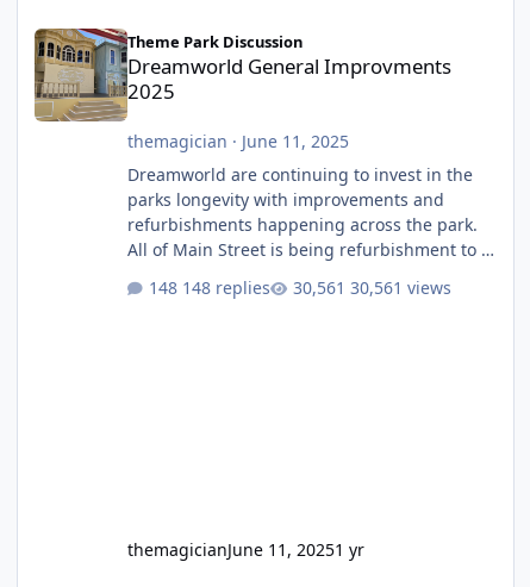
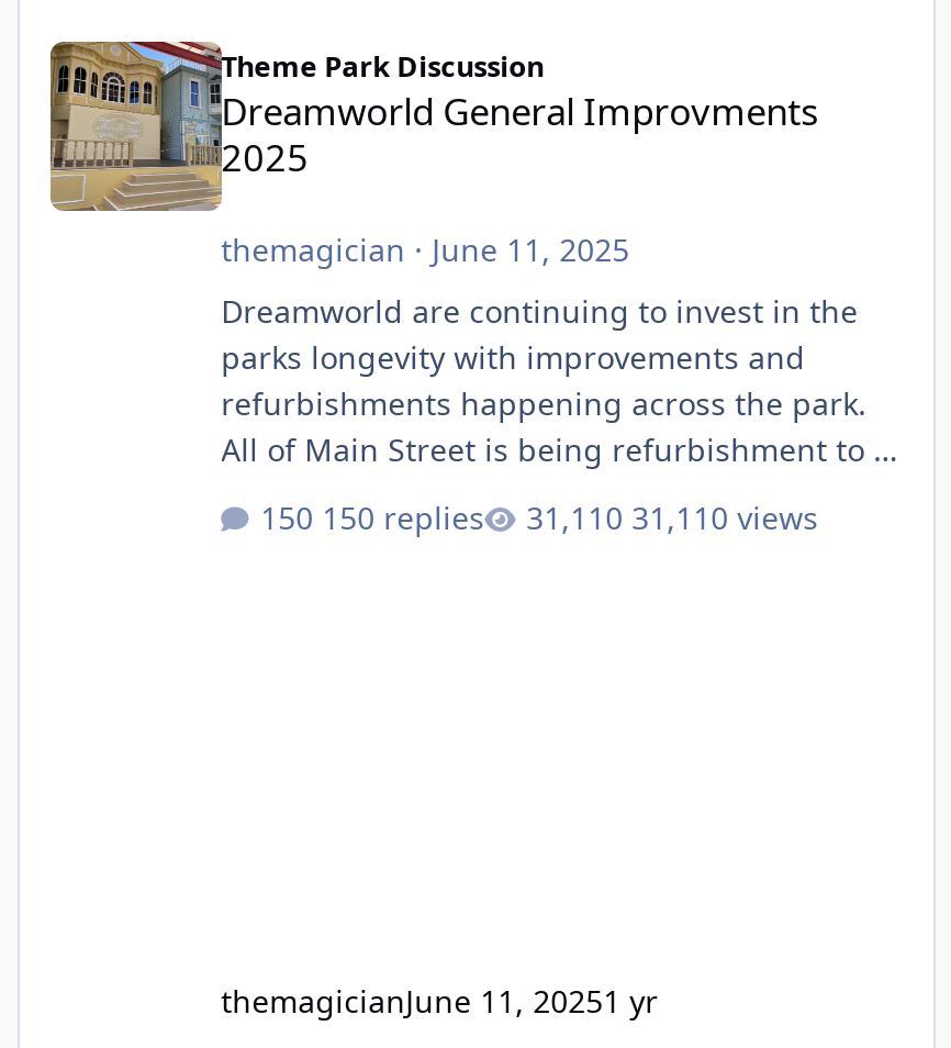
- 148 replies
+ 150 replies

- 30,561 views
+ 31,110 views
